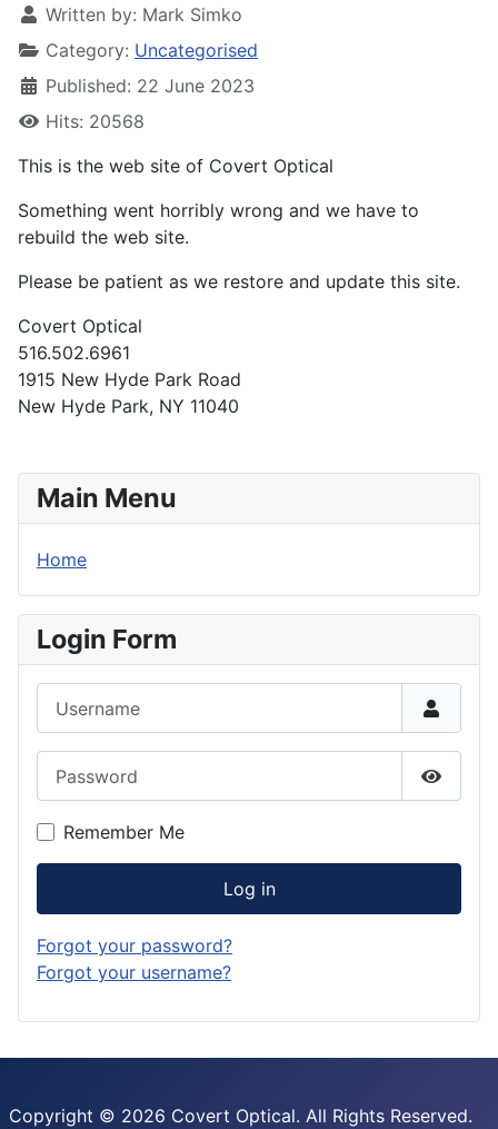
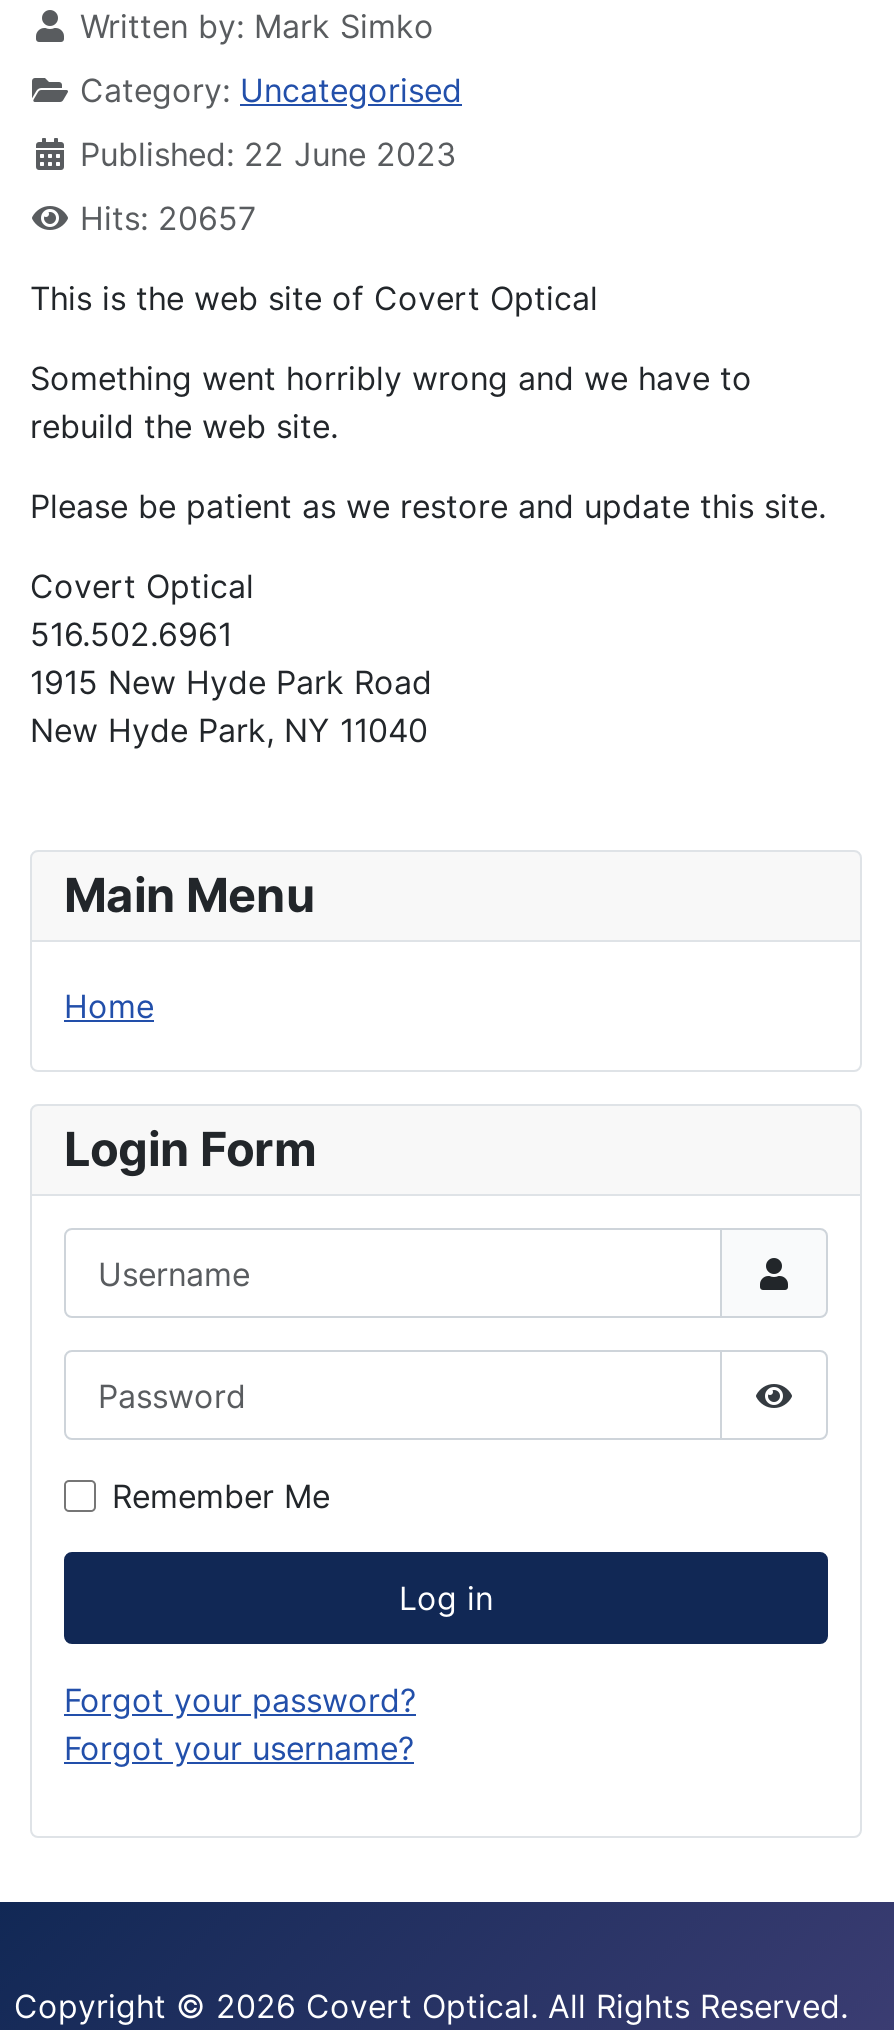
- Hits: 20568
+ Hits: 20657
